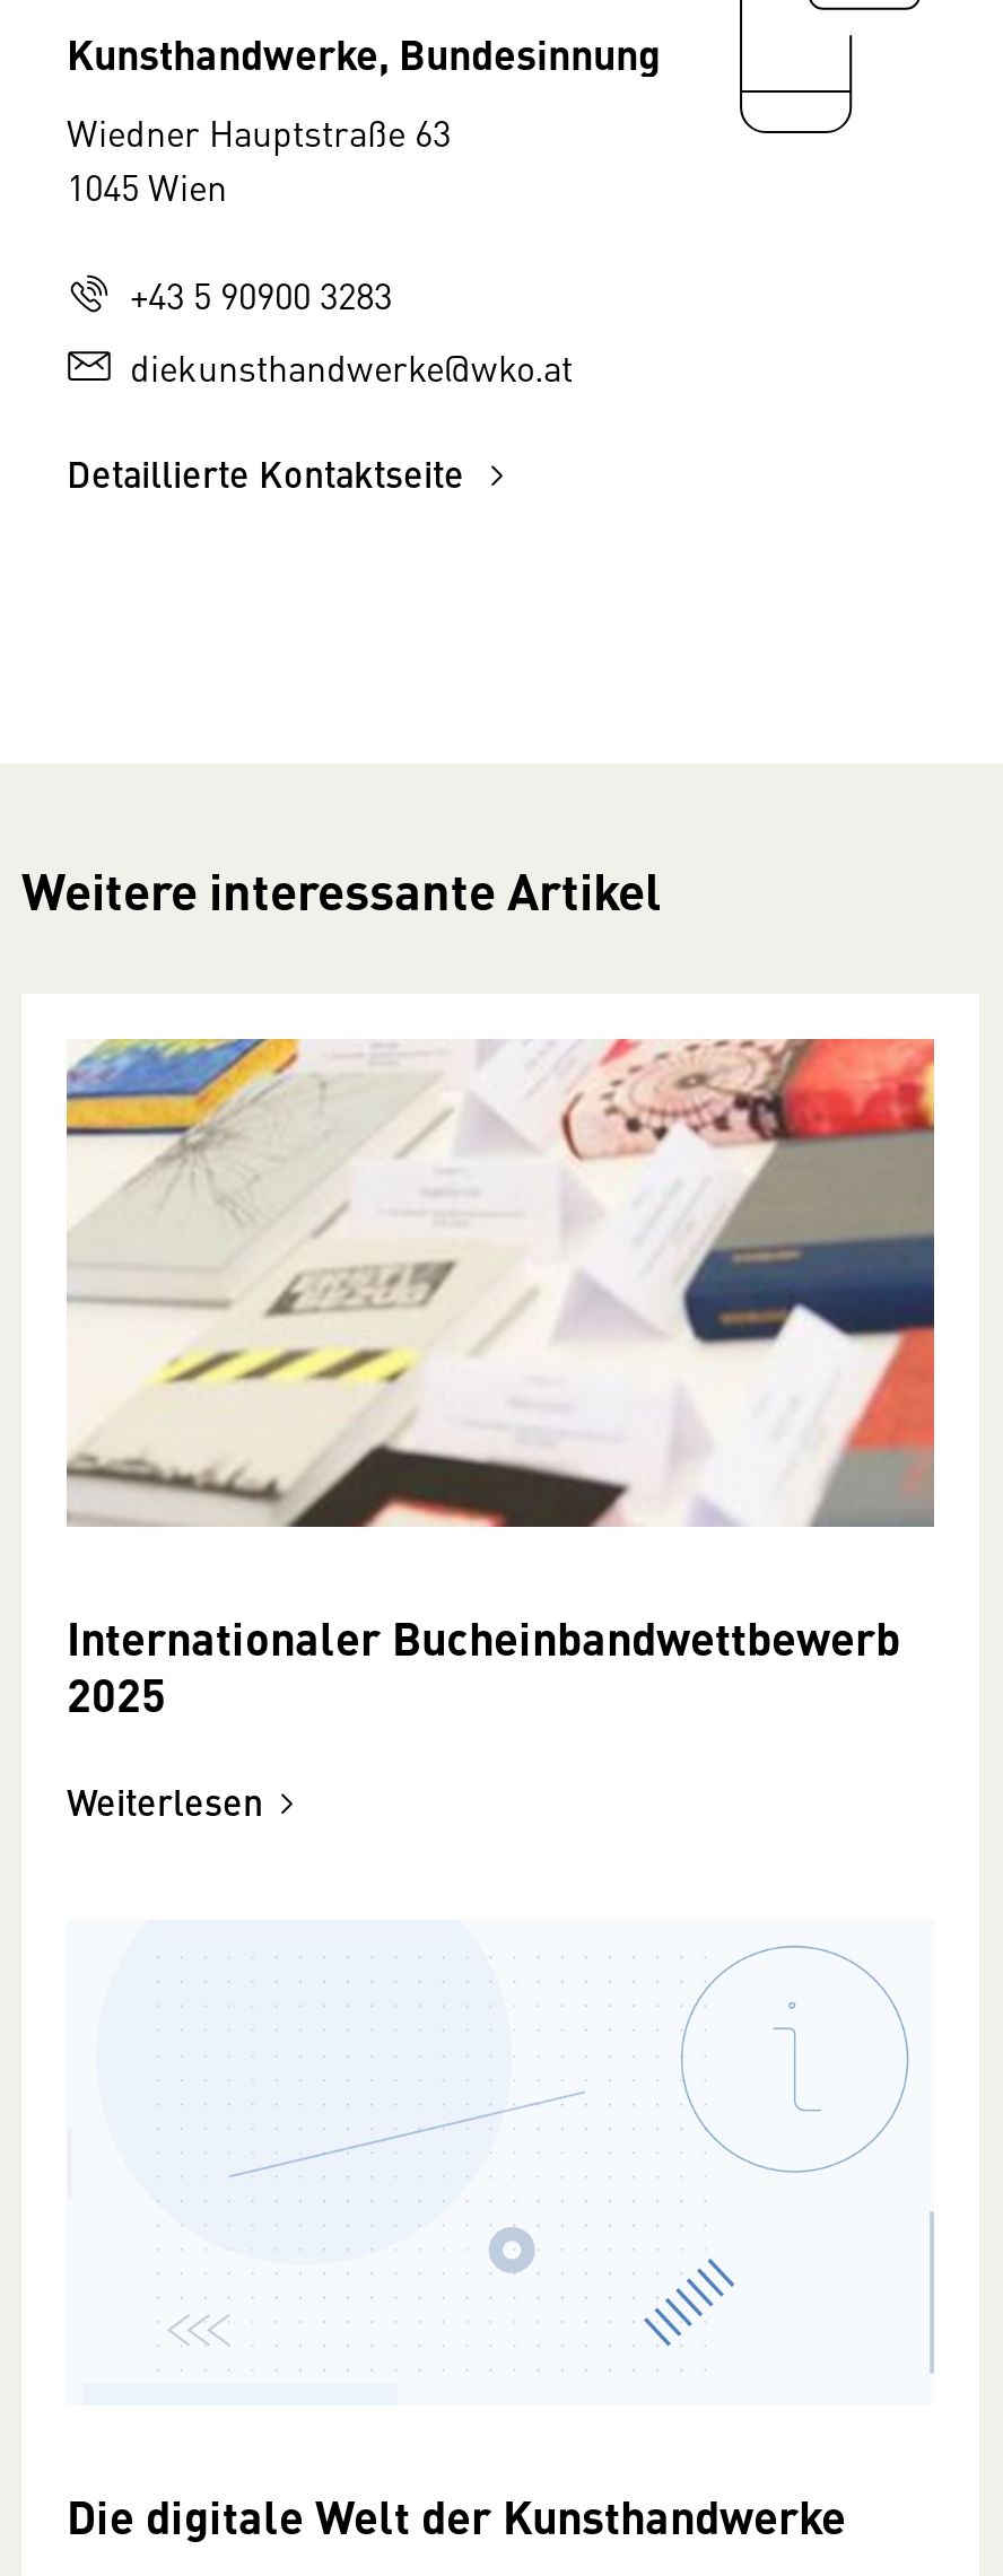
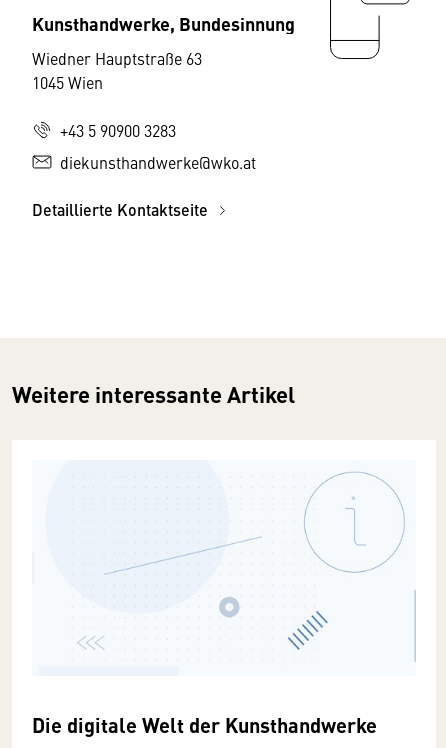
- [image]
- Internationaler Bucheinbandwettbewerb
- 2025
- Weiterlesen
